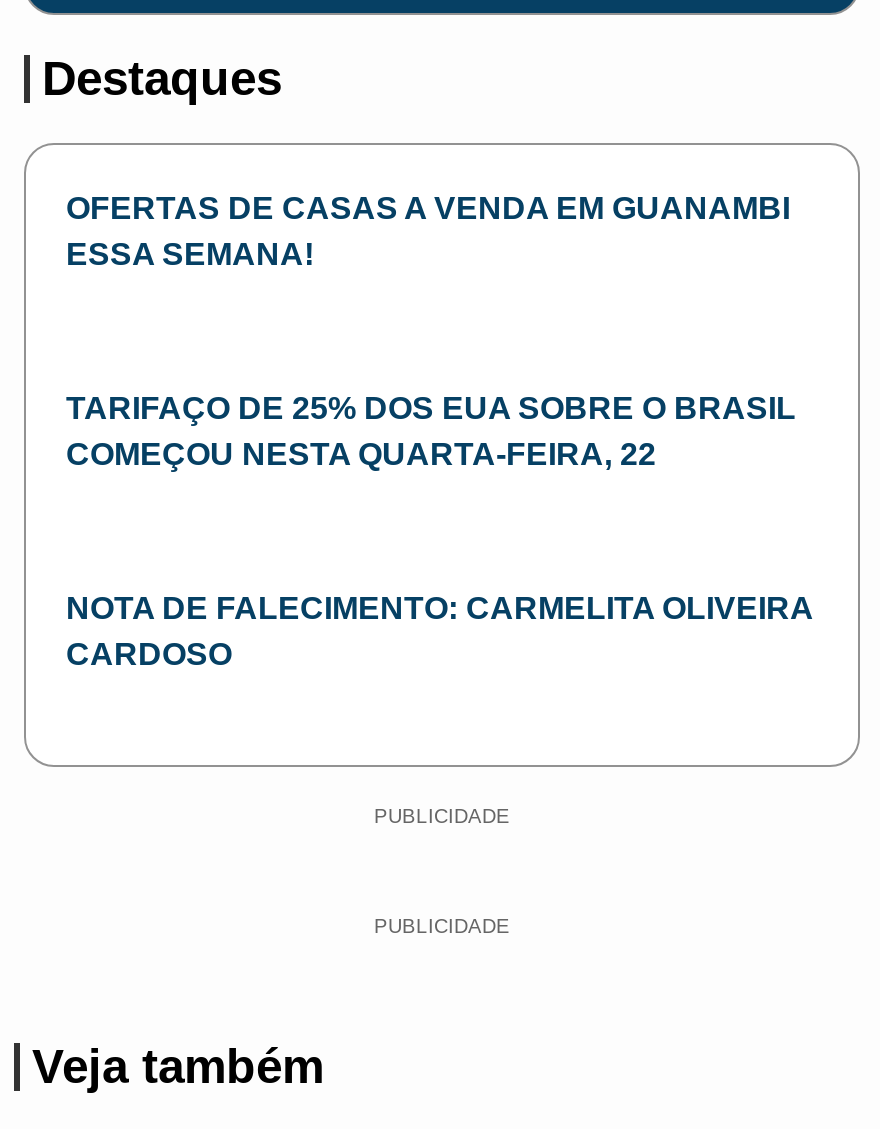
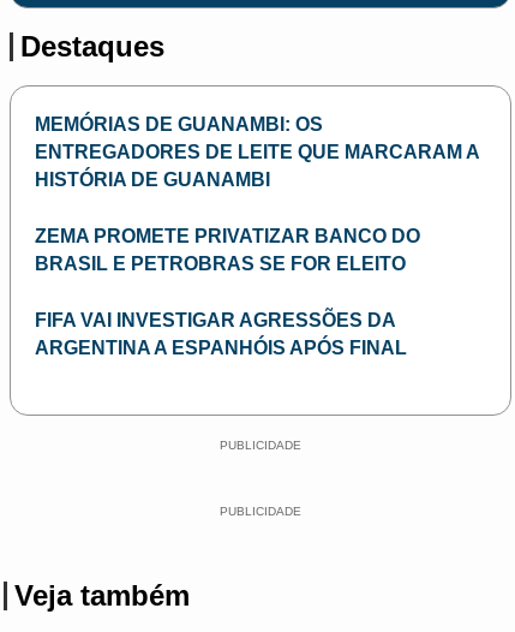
- OFERTAS DE CASAS A VENDA EM GUANAMBI
- ESSA SEMANA!
+ MEMÓRIAS DE GUANAMBI: OS
+ ENTREGADORES DE LEITE QUE MARCARAM A
+ HISTÓRIA DE GUANAMBI

- TARIFAÇO DE 25% DOS EUA SOBRE O BRASIL
- COMEÇOU NESTA QUARTA-FEIRA, 22
+ ZEMA PROMETE PRIVATIZAR BANCO DO
+ BRASIL E PETROBRAS SE FOR ELEITO

- NOTA DE FALECIMENTO: CARMELITA OLIVEIRA
- CARDOSO
+ FIFA VAI INVESTIGAR AGRESSÕES DA
+ ARGENTINA A ESPANHÓIS APÓS FINAL
